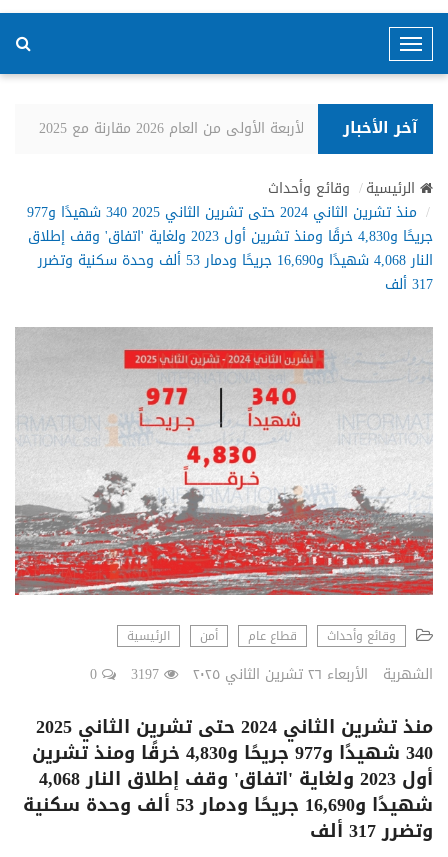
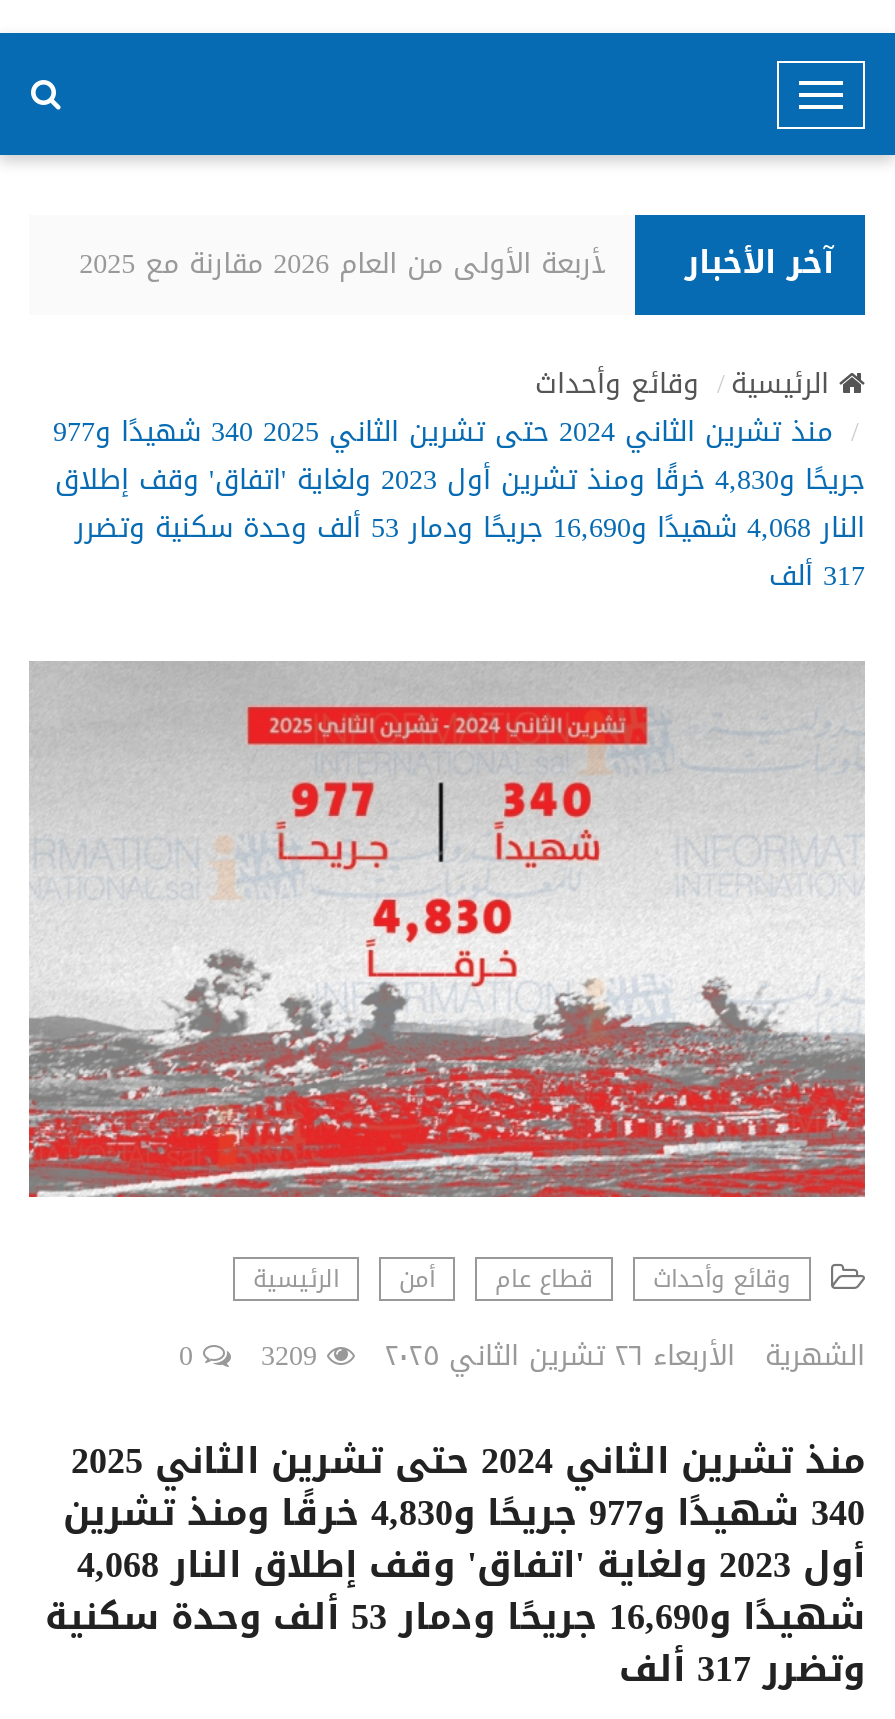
- 0 3197
+ 0 3209
